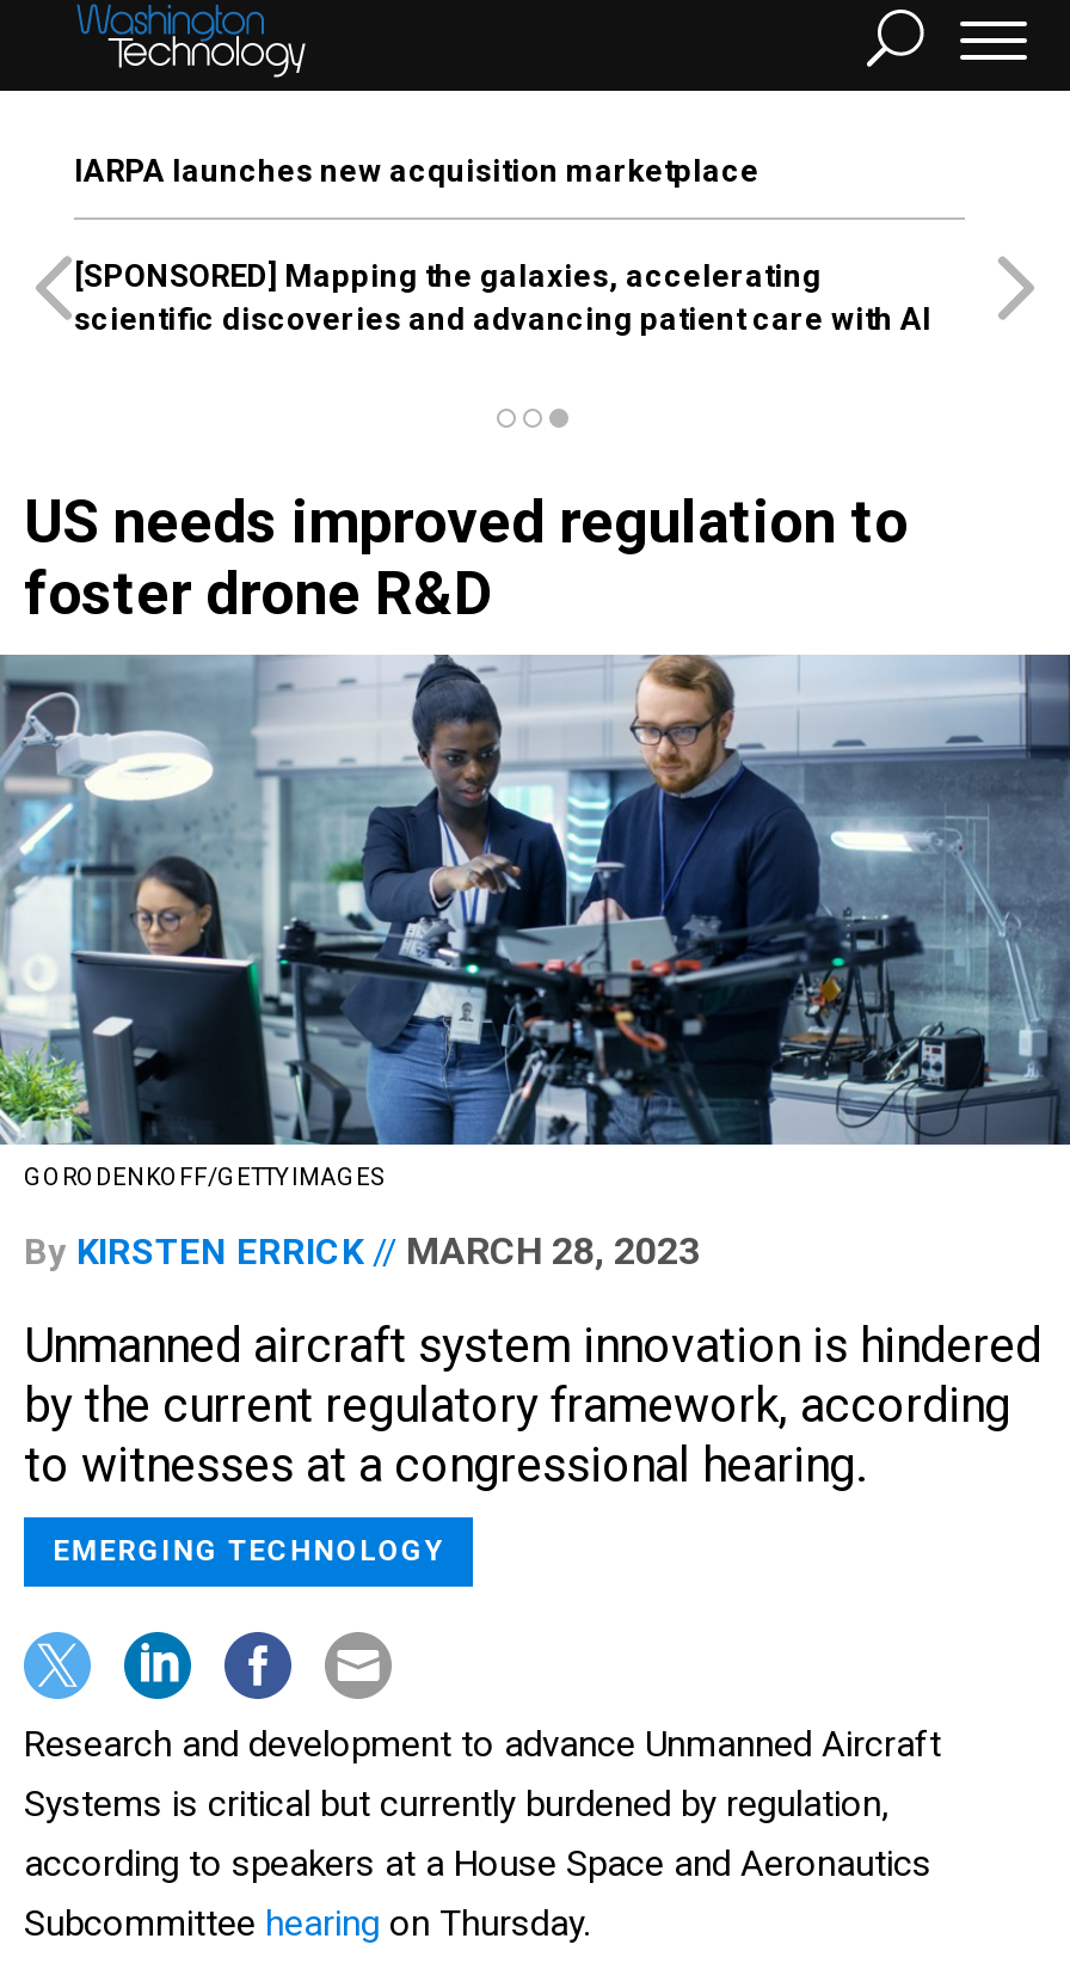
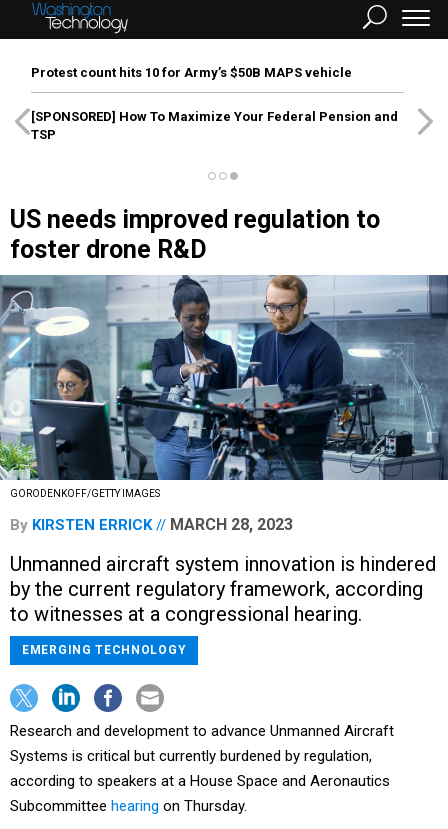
- IARPA launches new acquisition marketplace
+ Protest count hits 10 for Army’s $50B MAPS vehicle

- [SPONSORED] Mapping the galaxies, accelerating
- scientific discoveries and advancing patient care with AI
+ [SPONSORED] How To Maximize Your Federal Pension and
+ TSP
